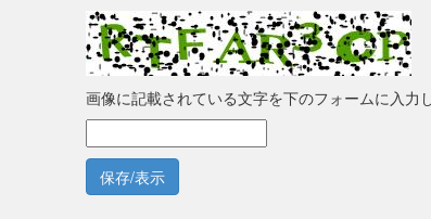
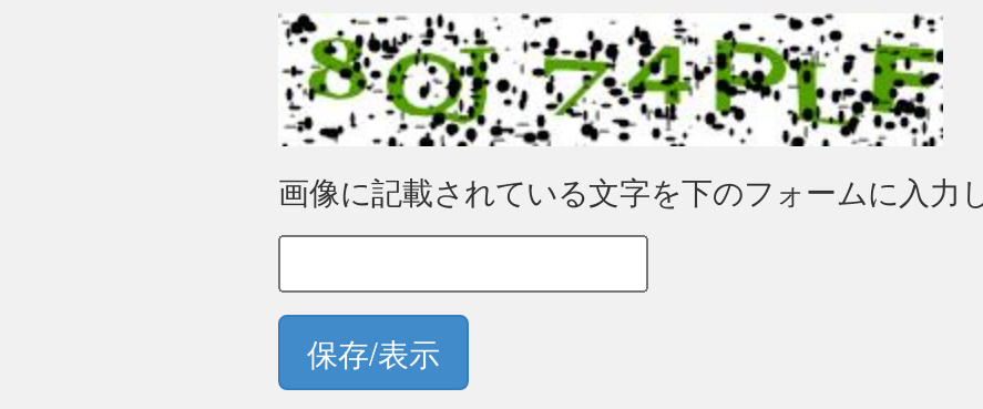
- [image]
+ [image]
